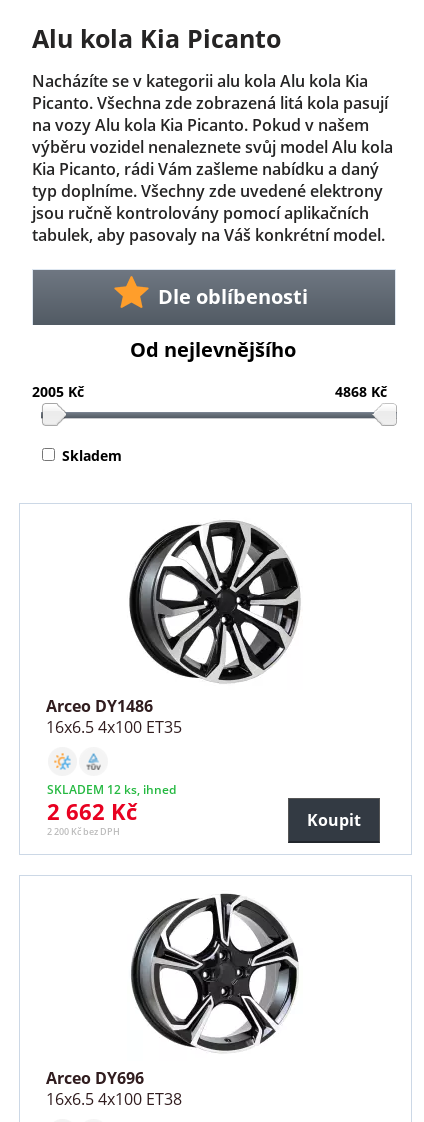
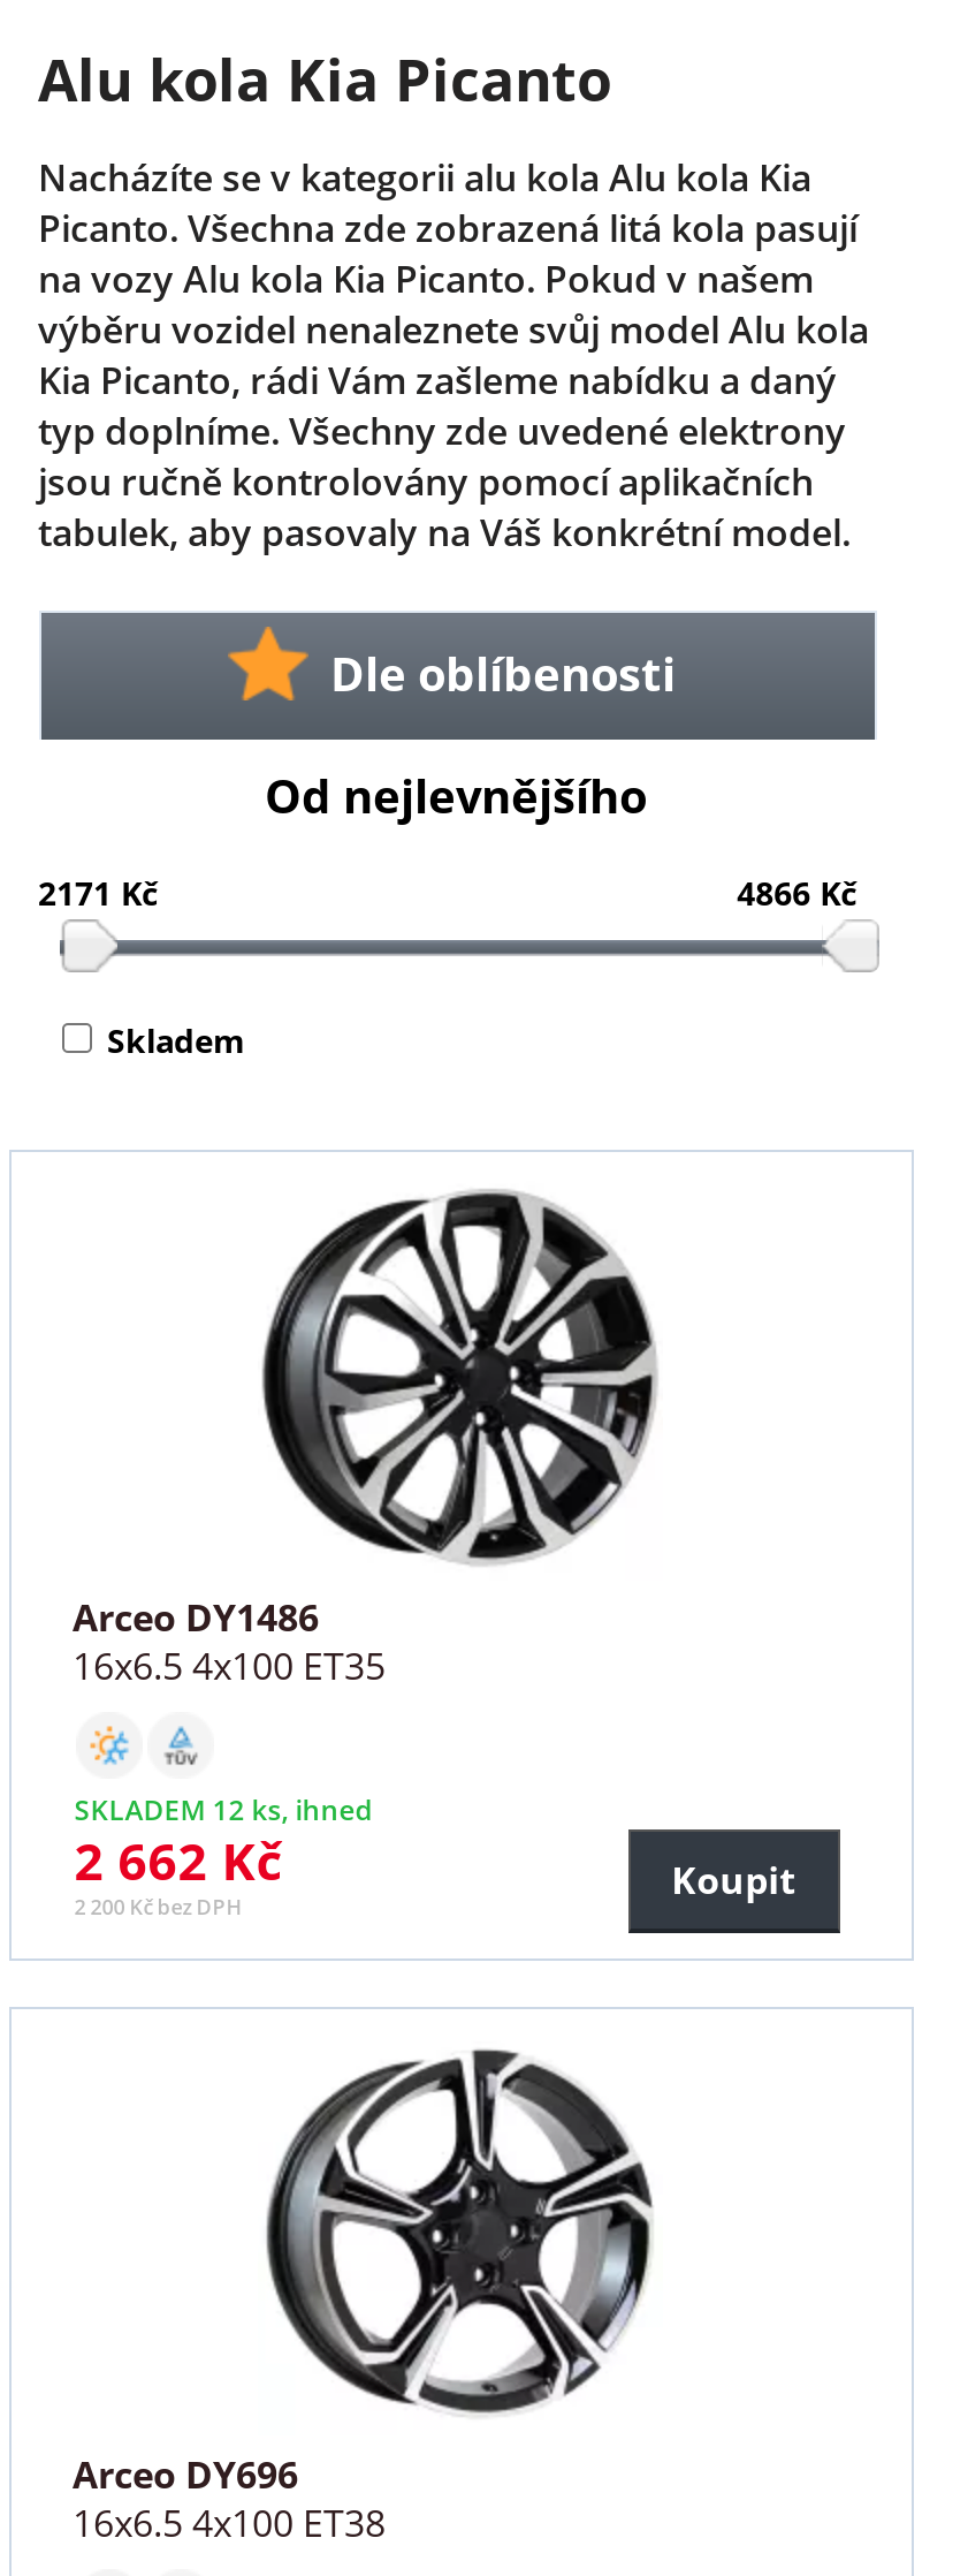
- 2005 Kč
+ 2171 Kč

- 4868 Kč
+ 4866 Kč
